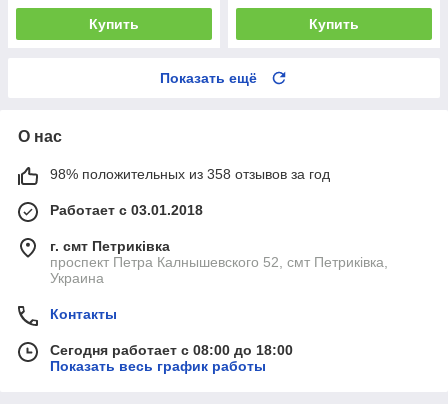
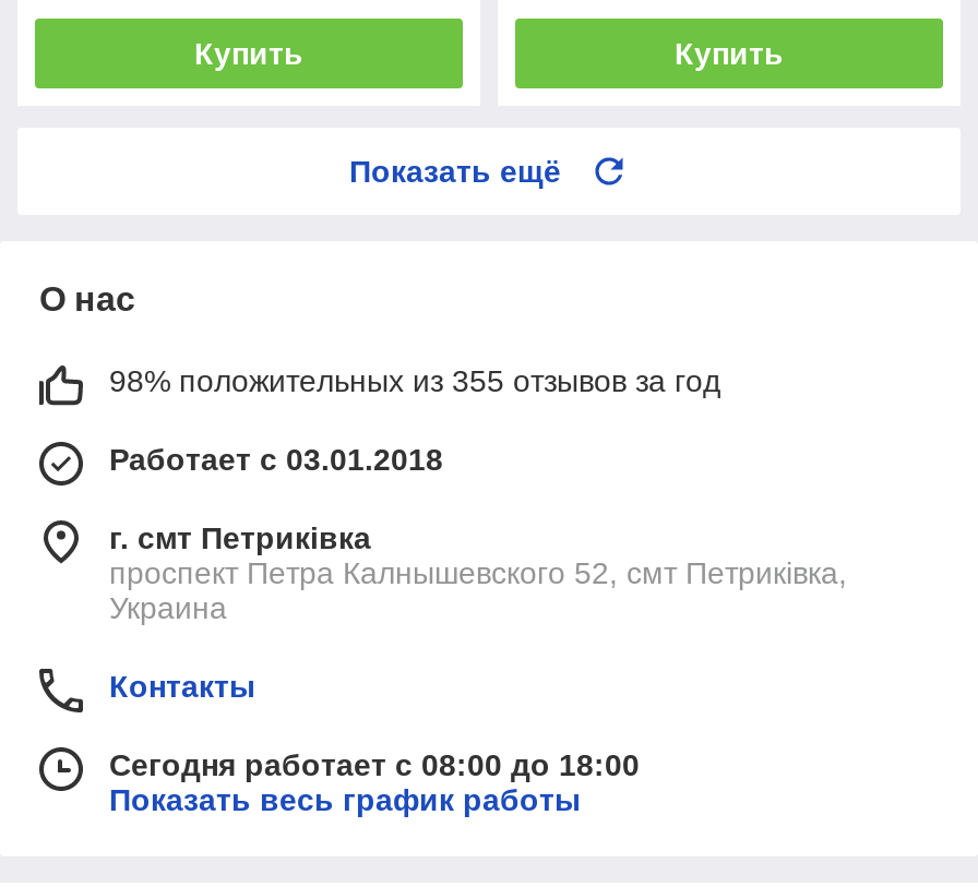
- 98% положительных из 358 отзывов за год
+ 98% положительных из 355 отзывов за год
